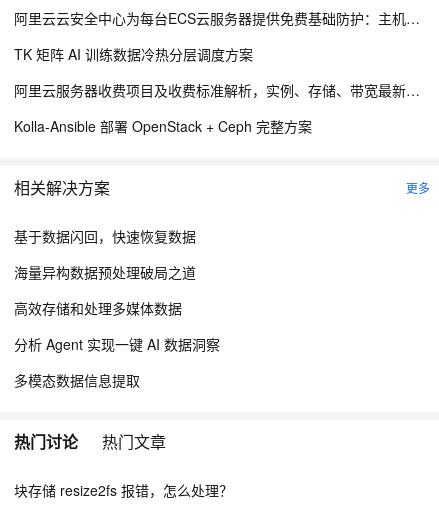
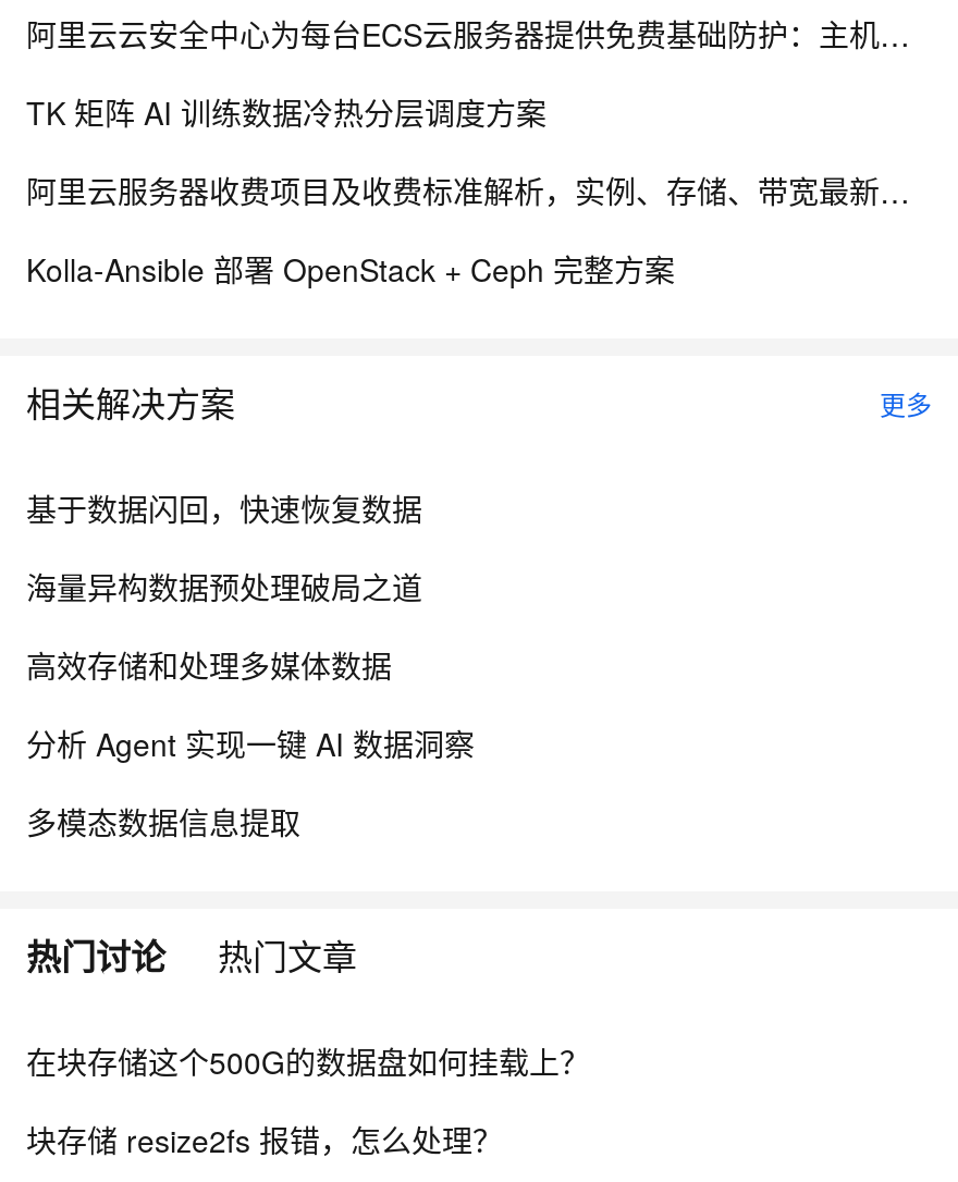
+ 在块存储这个500G的数据盘如何挂载上？
